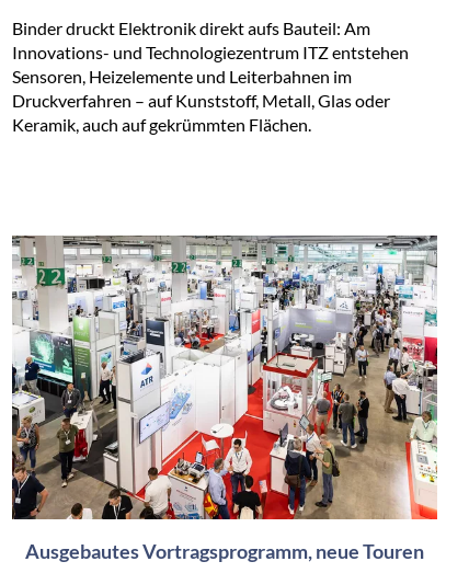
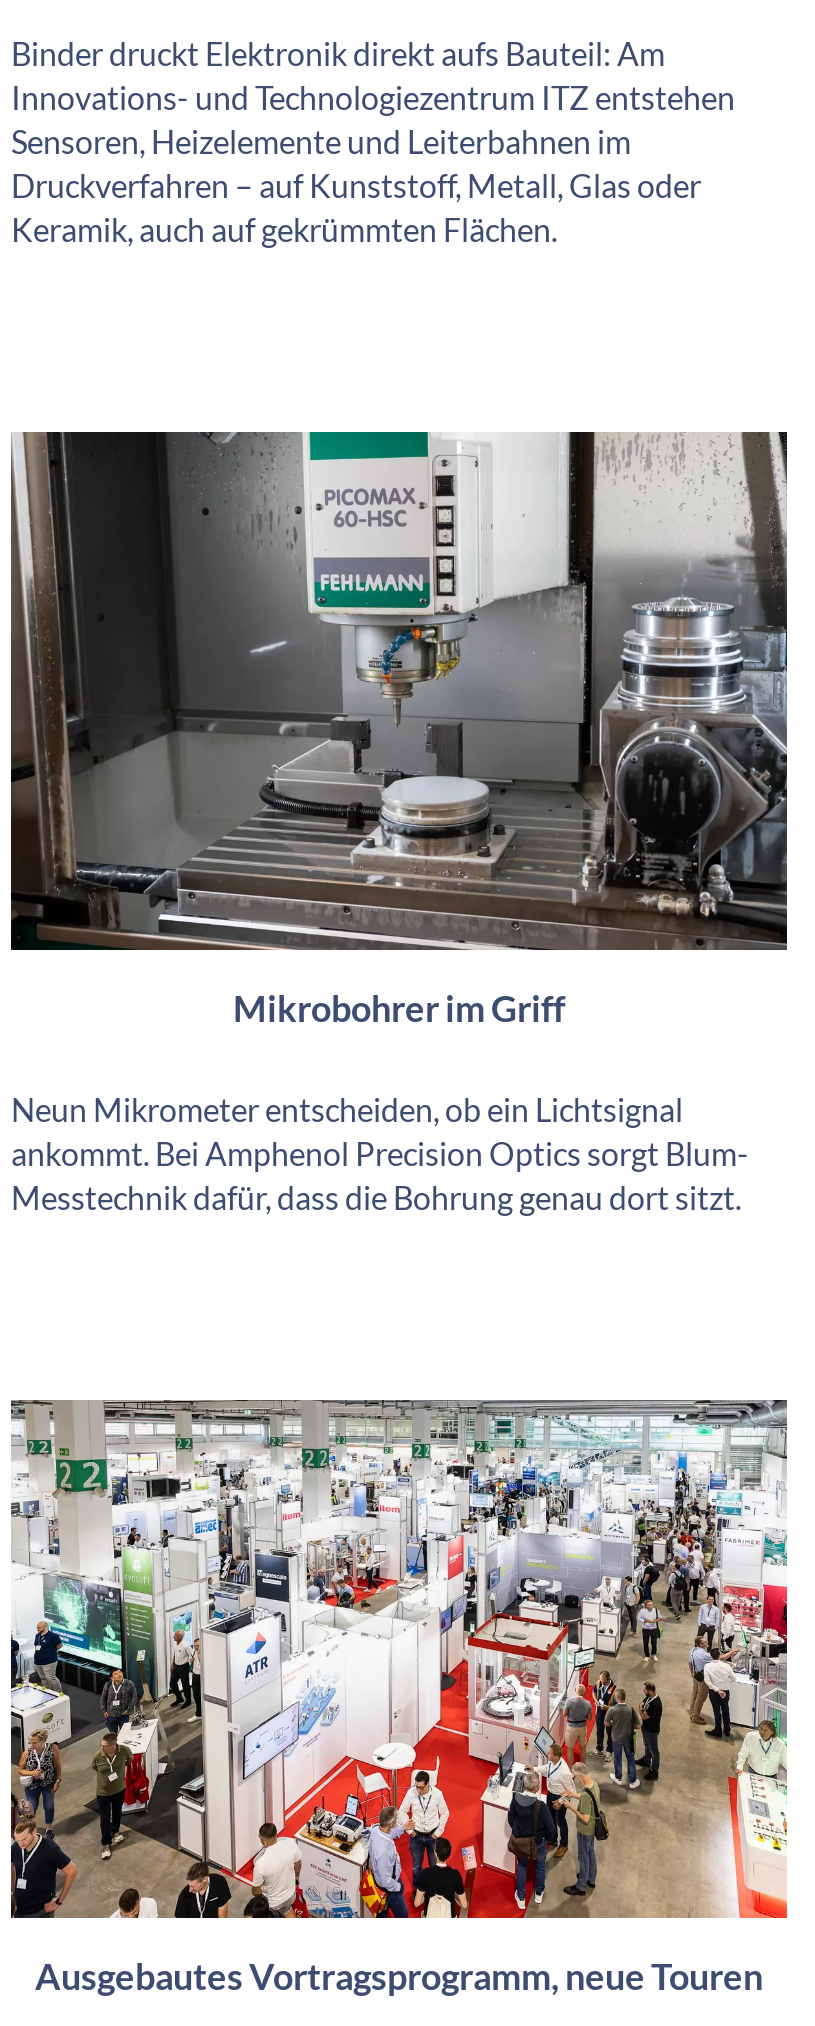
+ [image]
+ Mikrobohrer im Griff
+ Neun Mikrometer entscheiden, ob ein Lichtsignal
+ ankommt. Bei Amphenol Precision Optics sorgt Blum-
+ Messtechnik dafür, dass die Bohrung genau dort sitzt.
